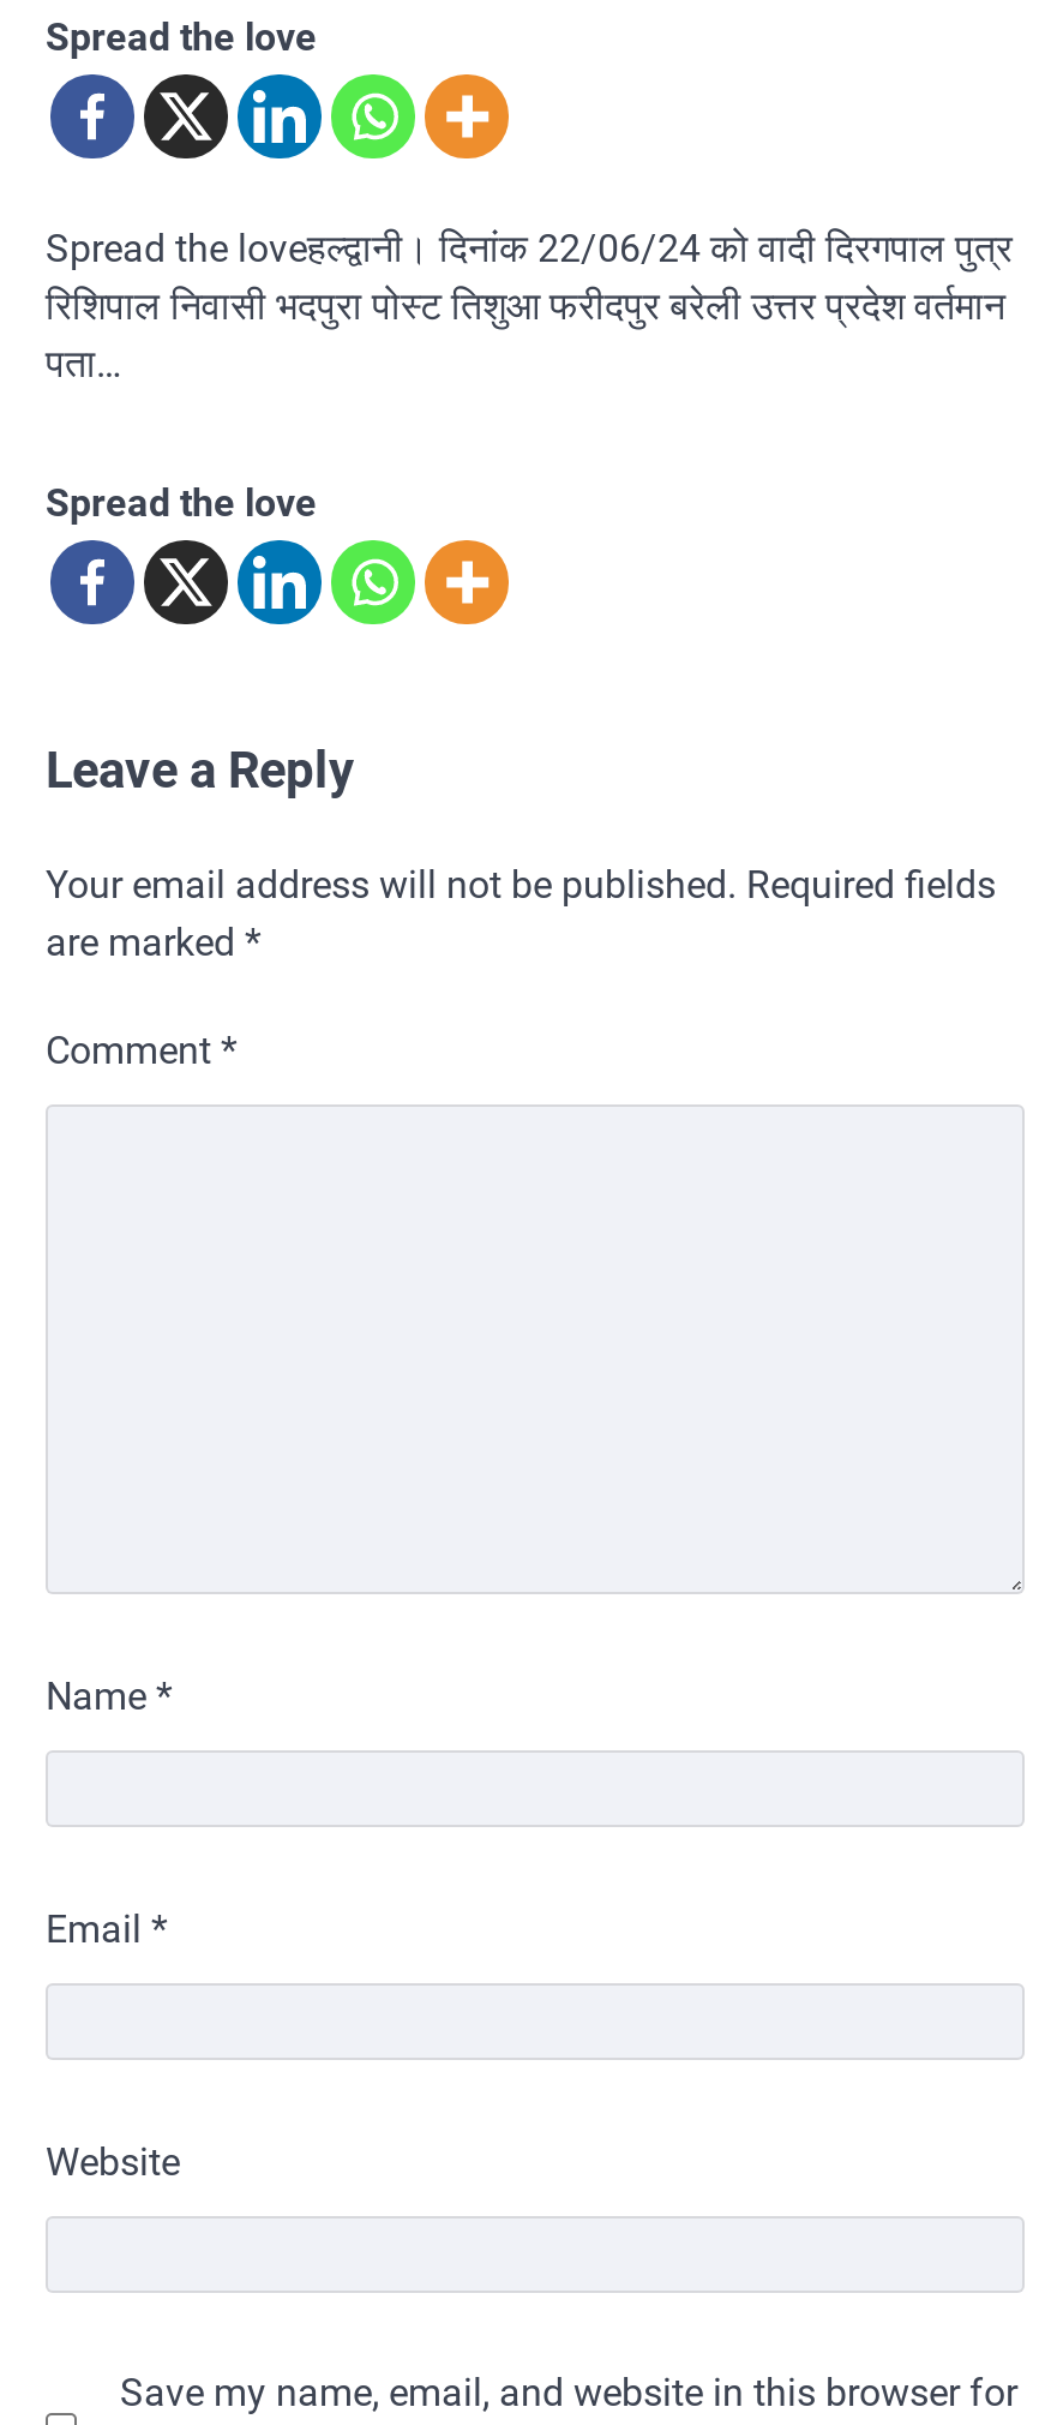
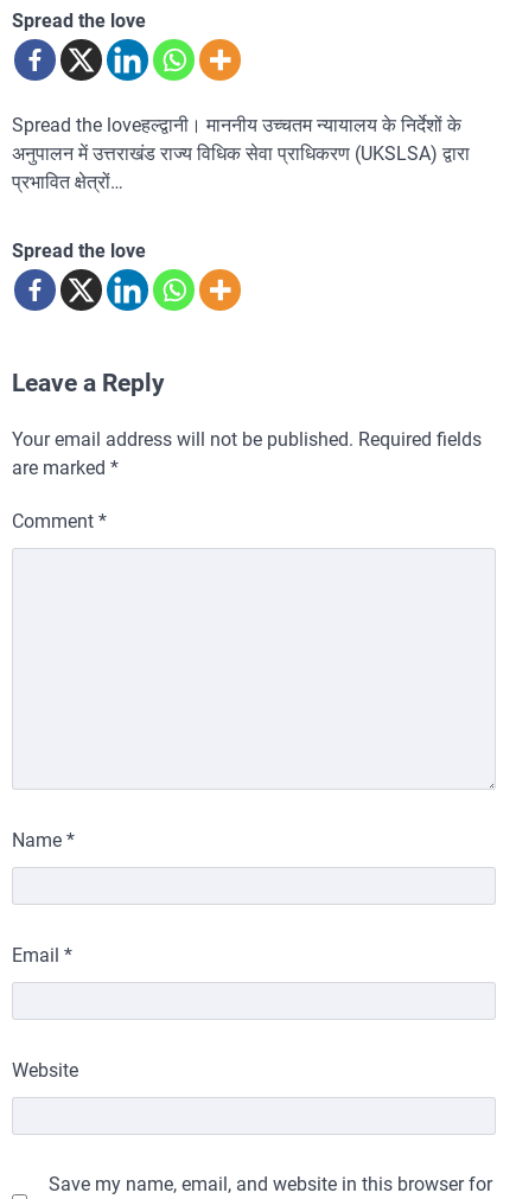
- Spread the loveहल्द्वानी। दिनांक 22/06/24 को वादी दिरगपाल पुत्र
- रिशिपाल निवासी भदपुरा पोस्ट तिशुआ फरीदपुर बरेली उत्तर प्रदेश वर्तमान
- पता…
+ Spread the loveहल्द्वानी। माननीय उच्चतम न्यायालय के निर्देशों के
+ अनुपालन में उत्तराखंड राज्य विधिक सेवा प्राधिकरण (UKSLSA) द्वारा
+ प्रभावित क्षेत्रों…
